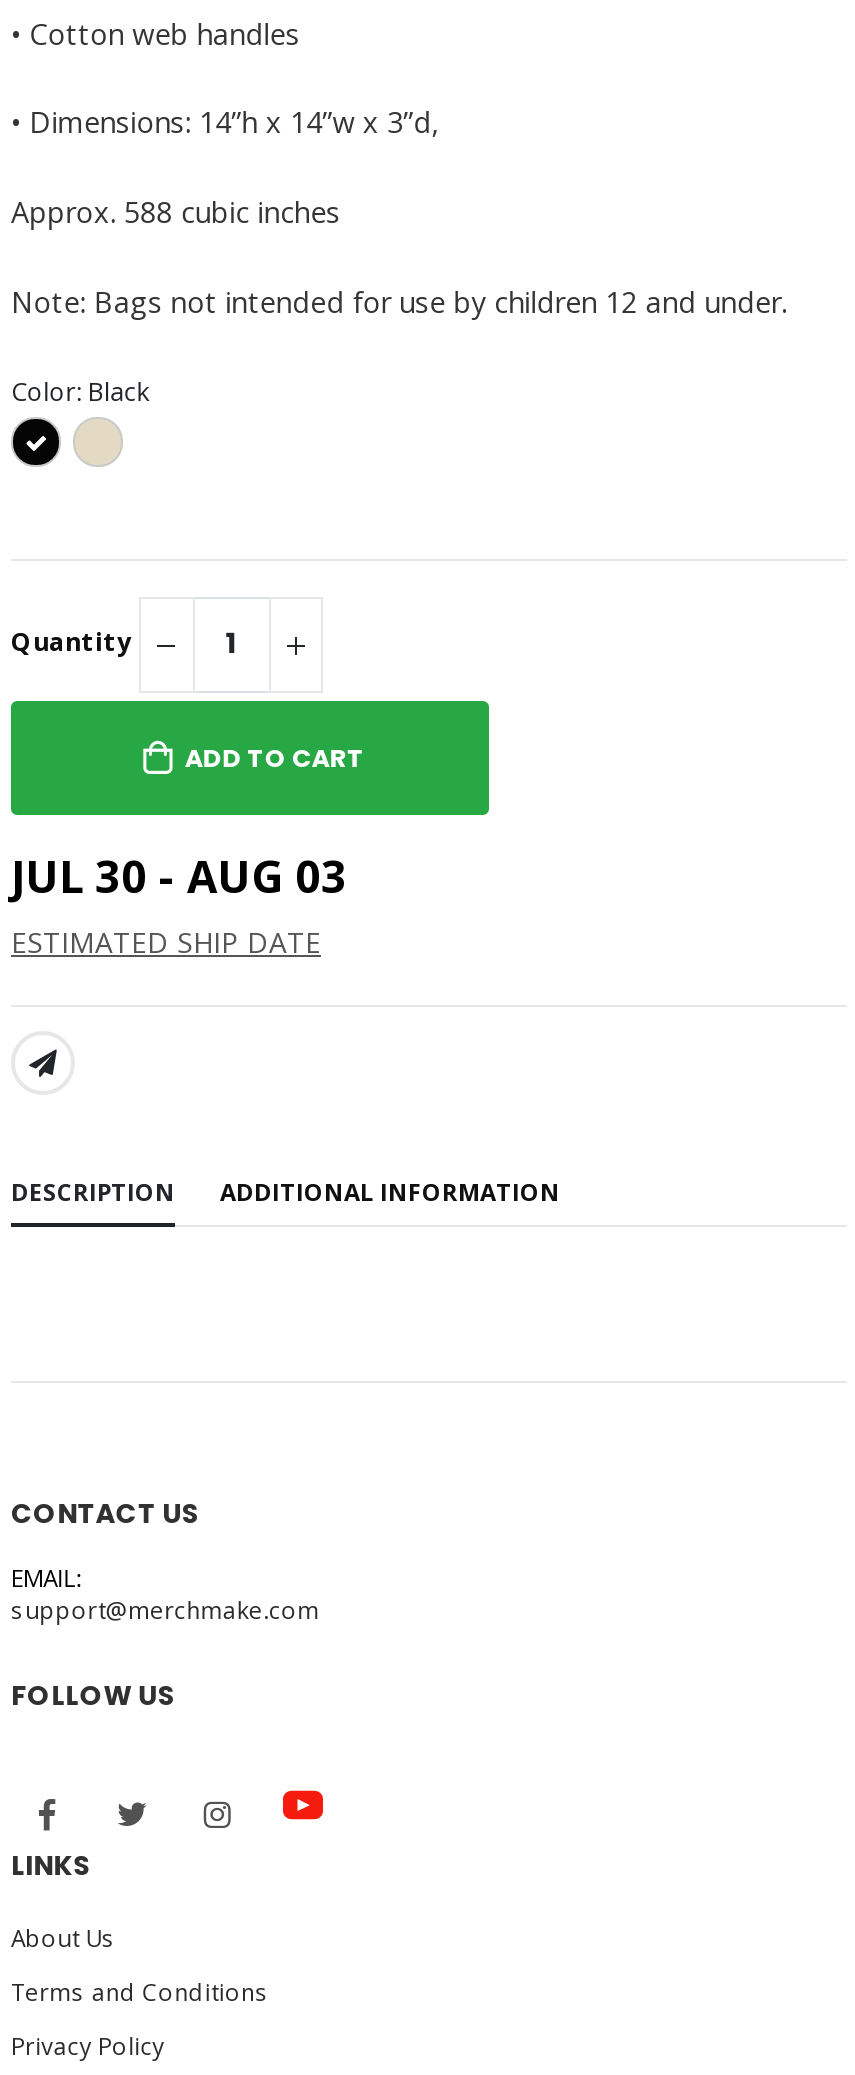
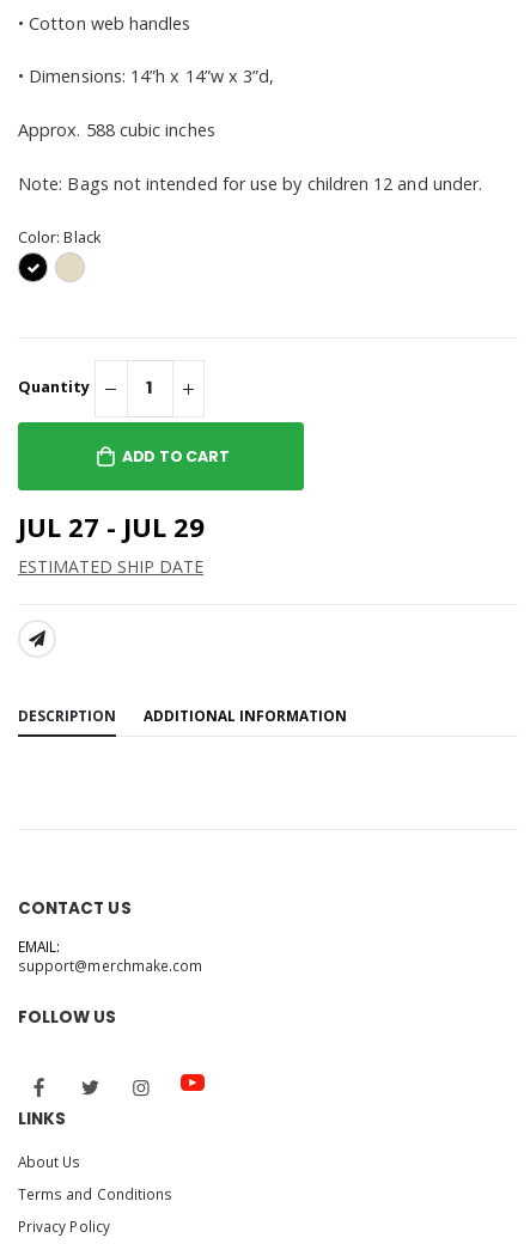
- JUL 30 - AUG 03
+ JUL 27 - JUL 29
